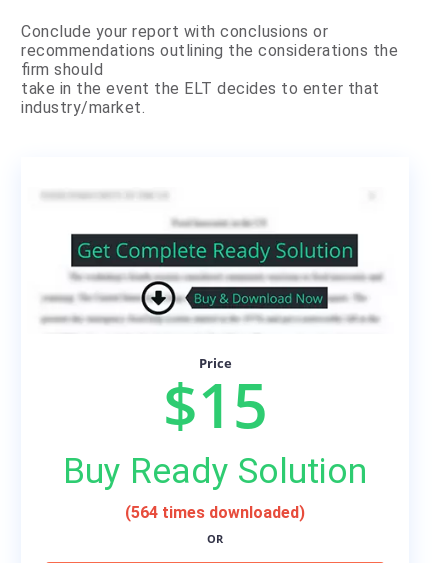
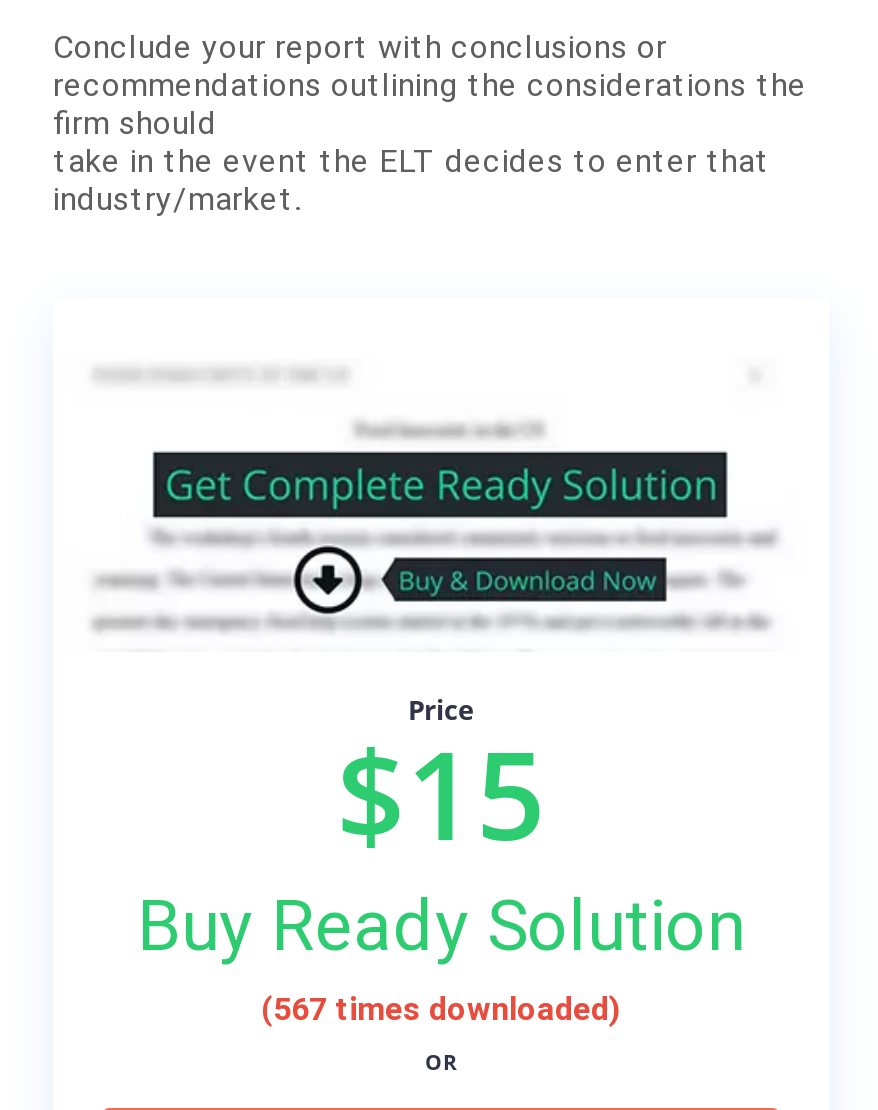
- (564 times downloaded)
+ (567 times downloaded)
